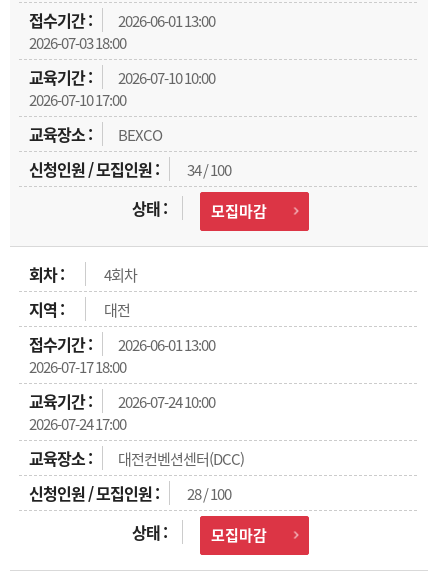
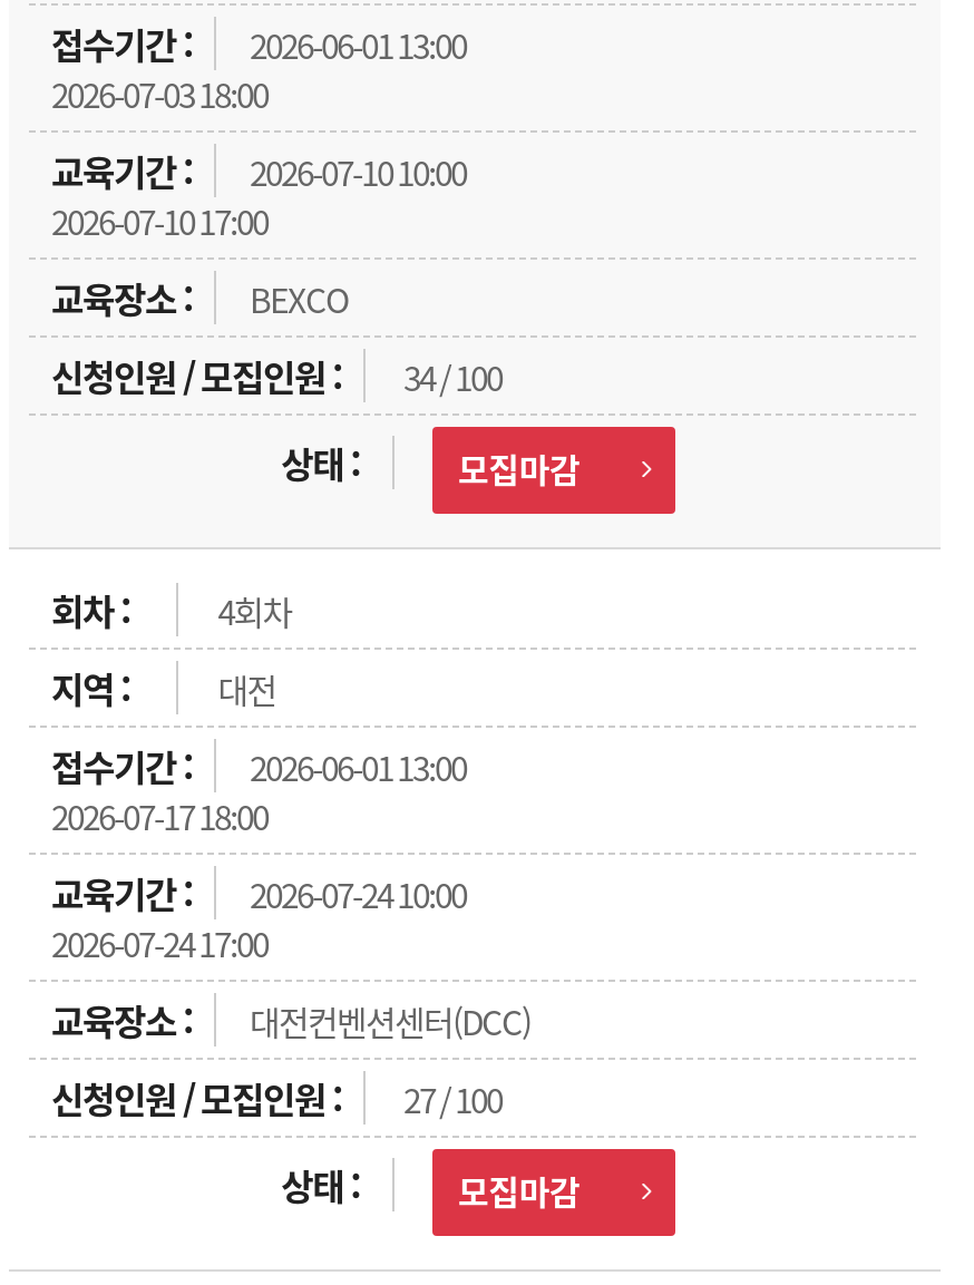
- 28 / 100
+ 27 / 100
